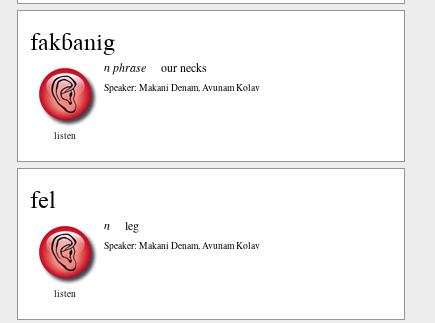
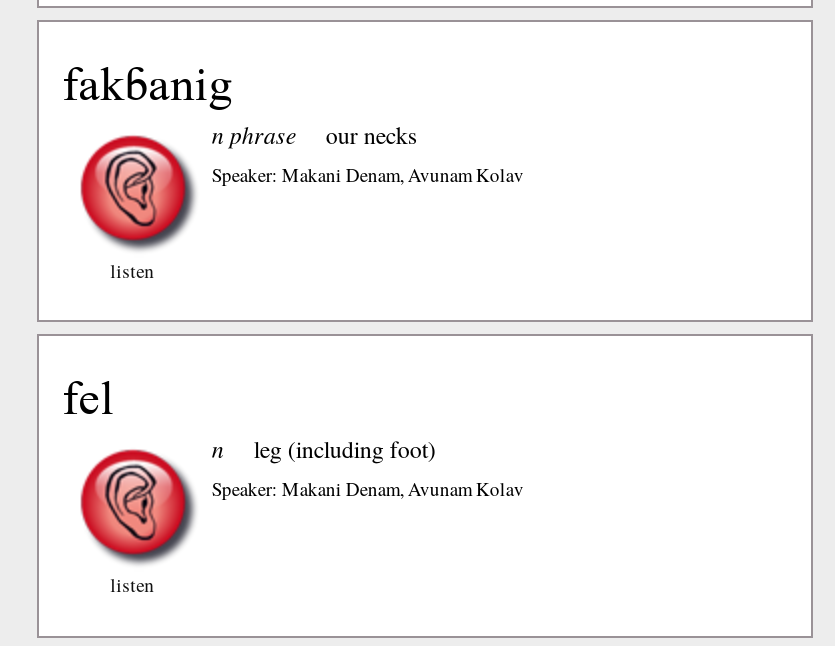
- leg
+ leg (including foot)
